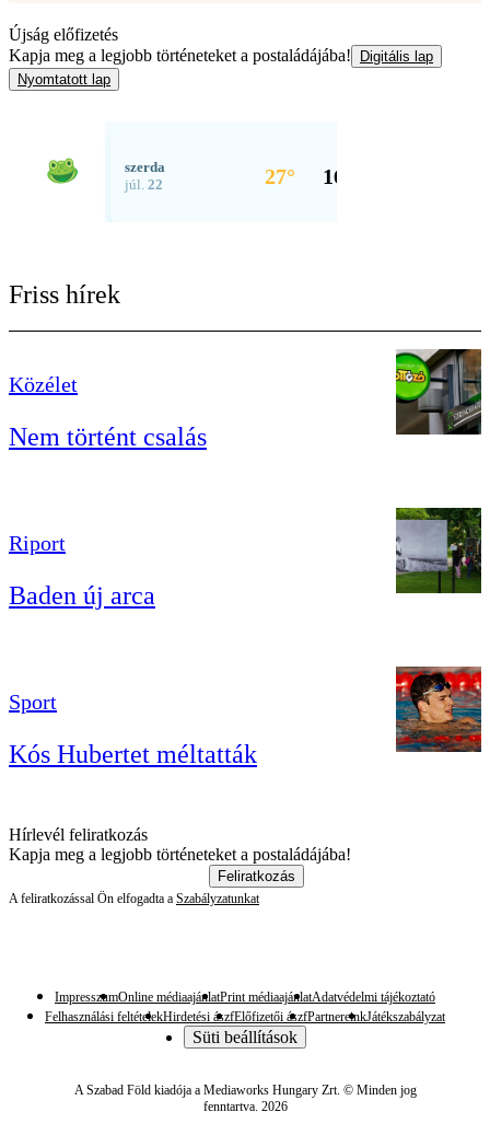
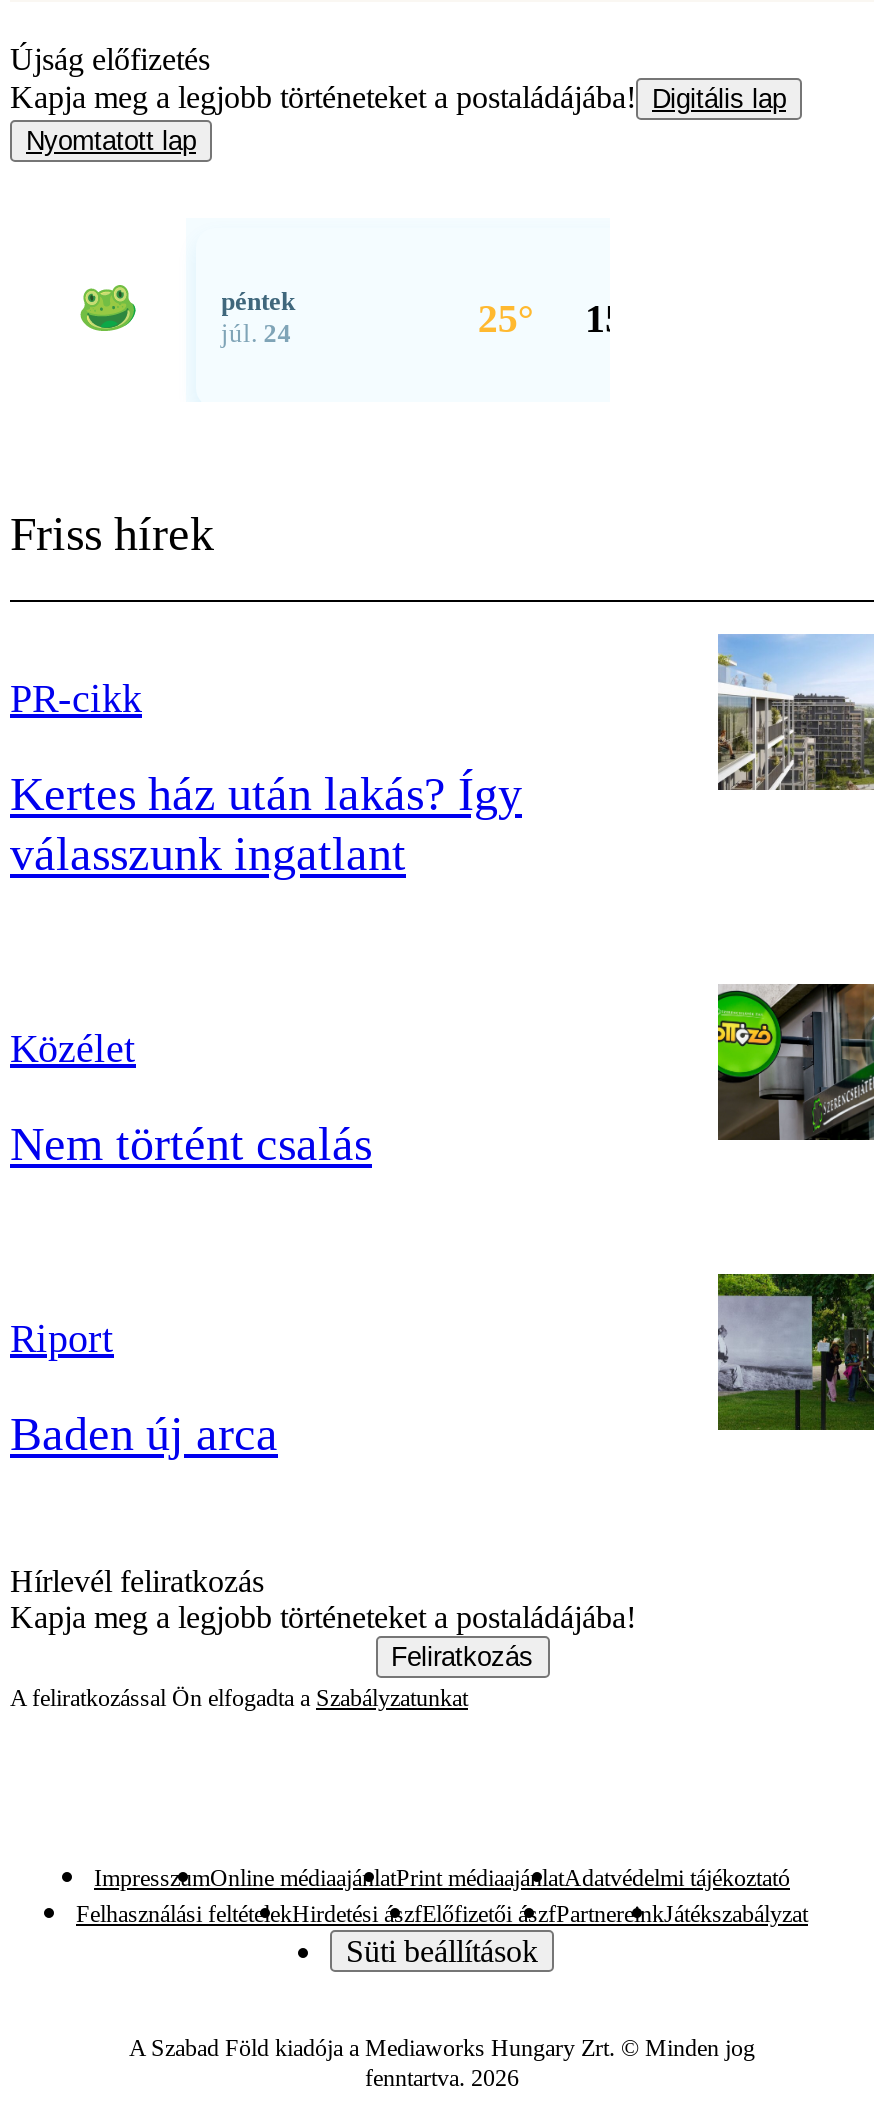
+ PR-cikk
+ Kertes ház után lakás? Így
+ válasszunk ingatlant

+ [image]

moved down: Közélet | Nem történt csalás | Riport | Baden új arca

- [image]

- Sport
- Kós Hubertet méltatták
